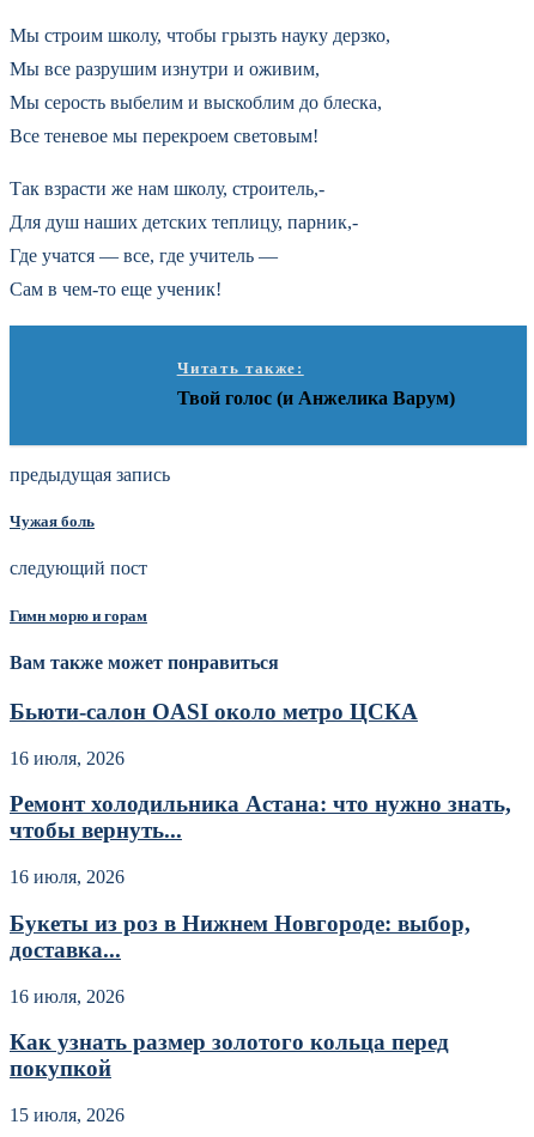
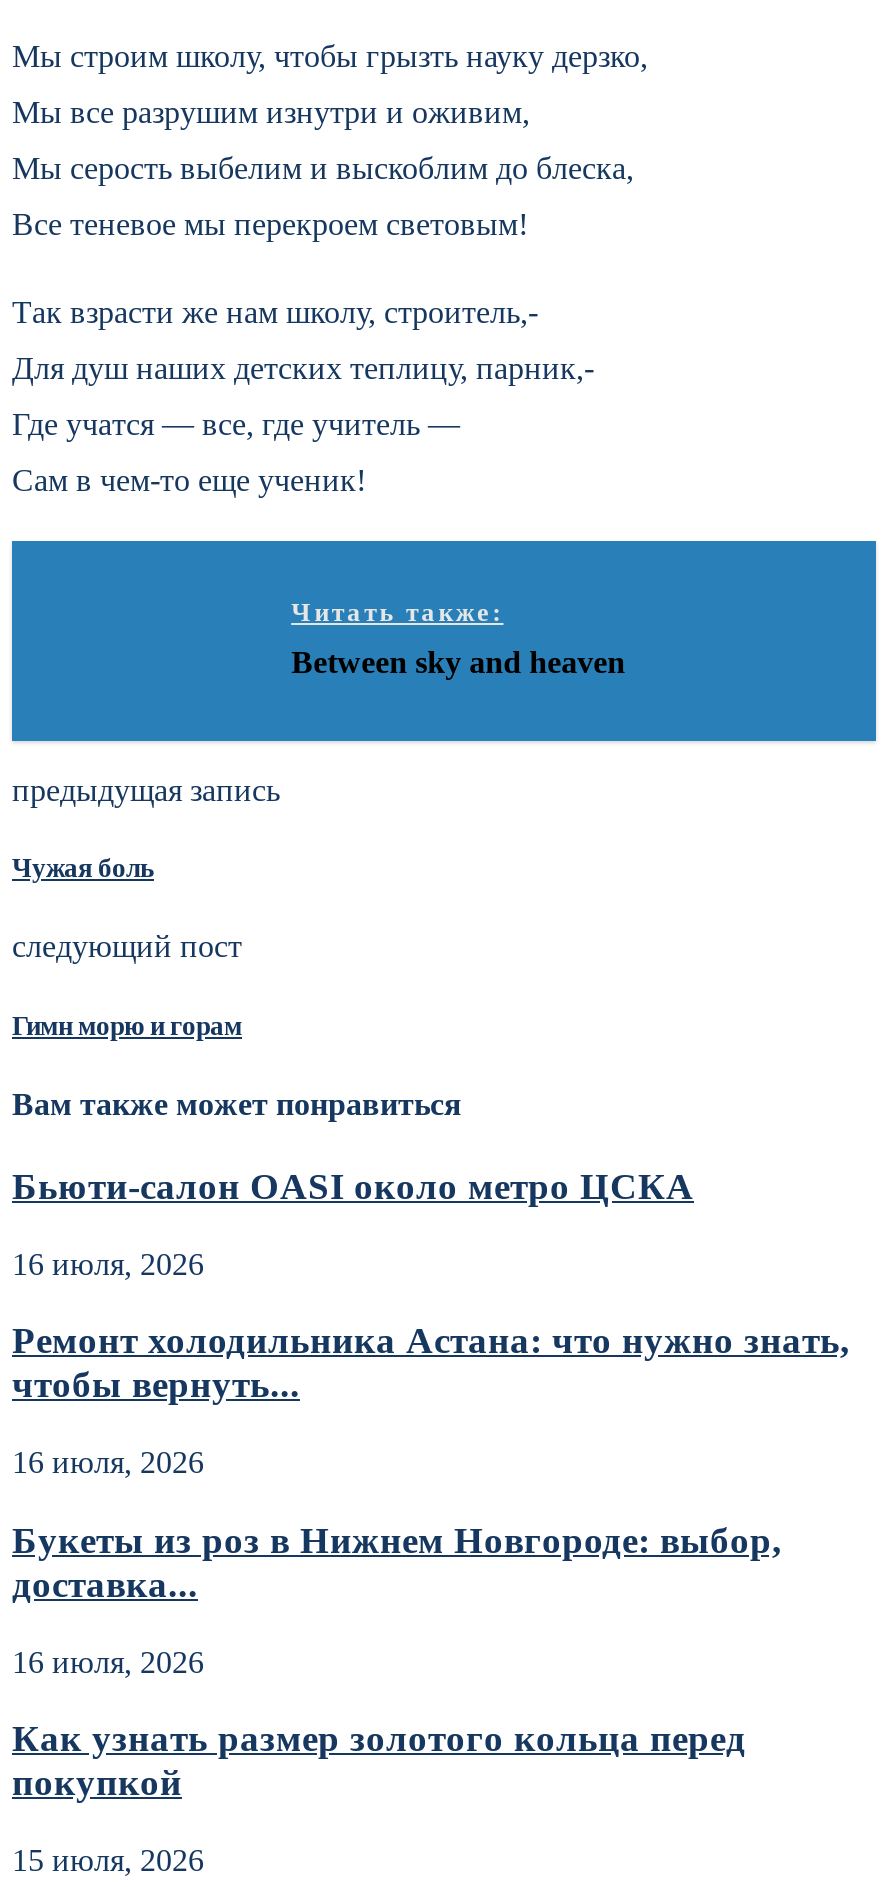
- Твой голос (и Анжелика Варум)
+ Between sky and heaven
